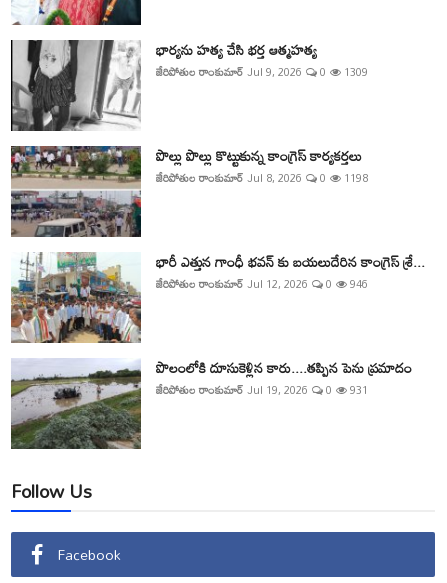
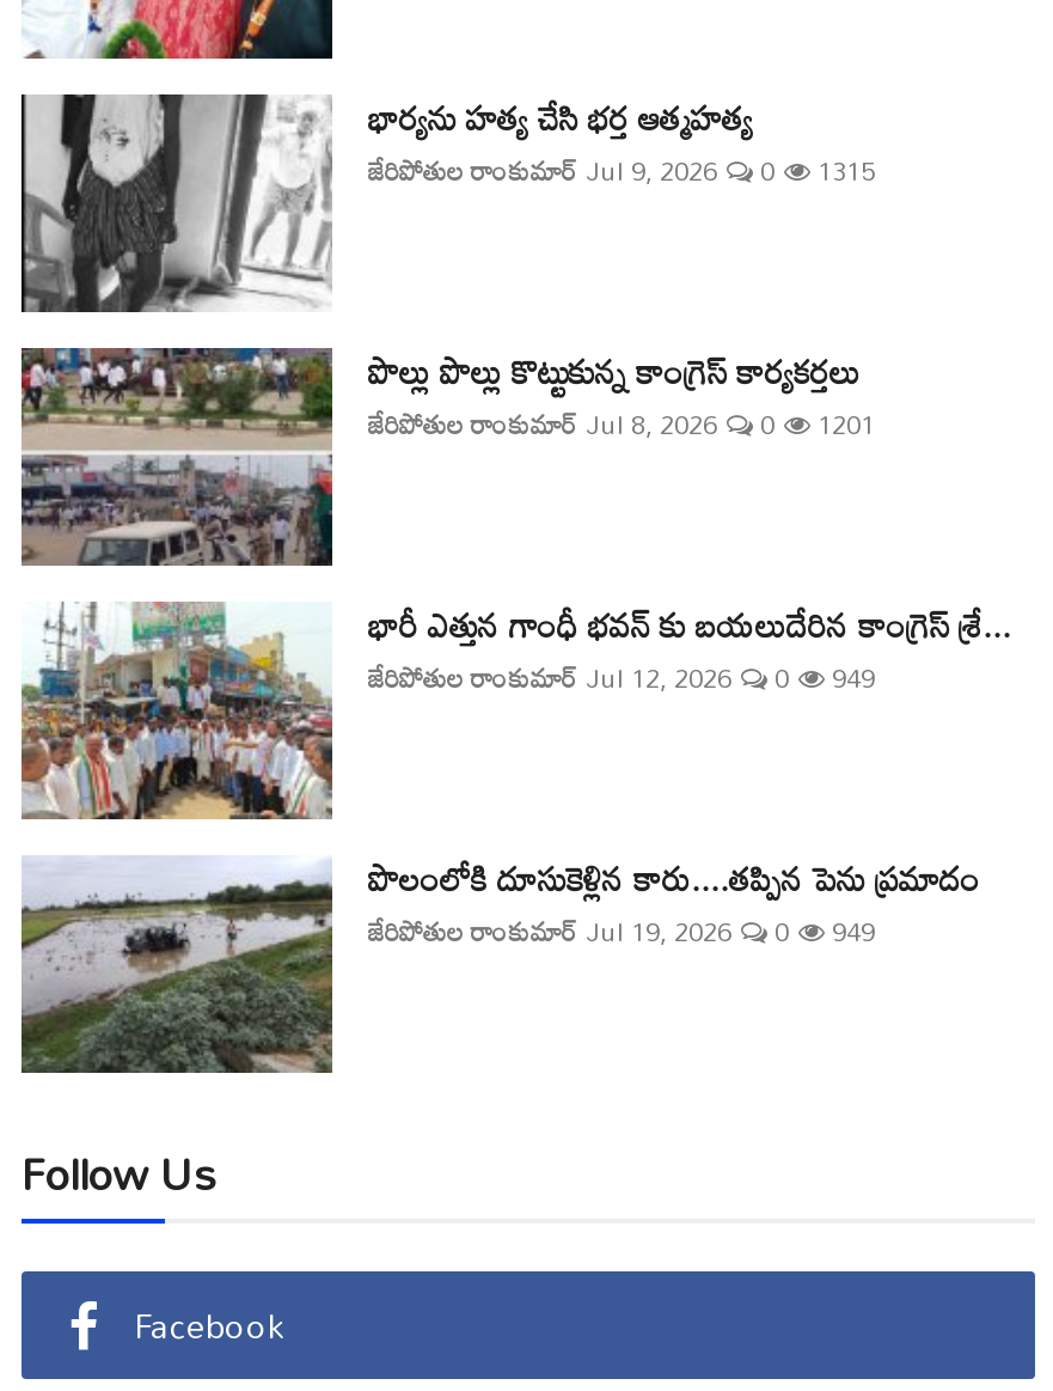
- జేరిపోతుల రాంకుమార్ Jul 9, 2026 0 1309
+ జేరిపోతుల రాంకుమార్ Jul 9, 2026 0 1315

- జేరిపోతుల రాంకుమార్ Jul 8, 2026 0 1198
+ జేరిపోతుల రాంకుమార్ Jul 8, 2026 0 1201

- జేరిపోతుల రాంకుమార్ Jul 12, 2026 0 946
+ జేరిపోతుల రాంకుమార్ Jul 12, 2026 0 949

- జేరిపోతుల రాంకుమార్ Jul 19, 2026 0 931
+ జేరిపోతుల రాంకుమార్ Jul 19, 2026 0 949
